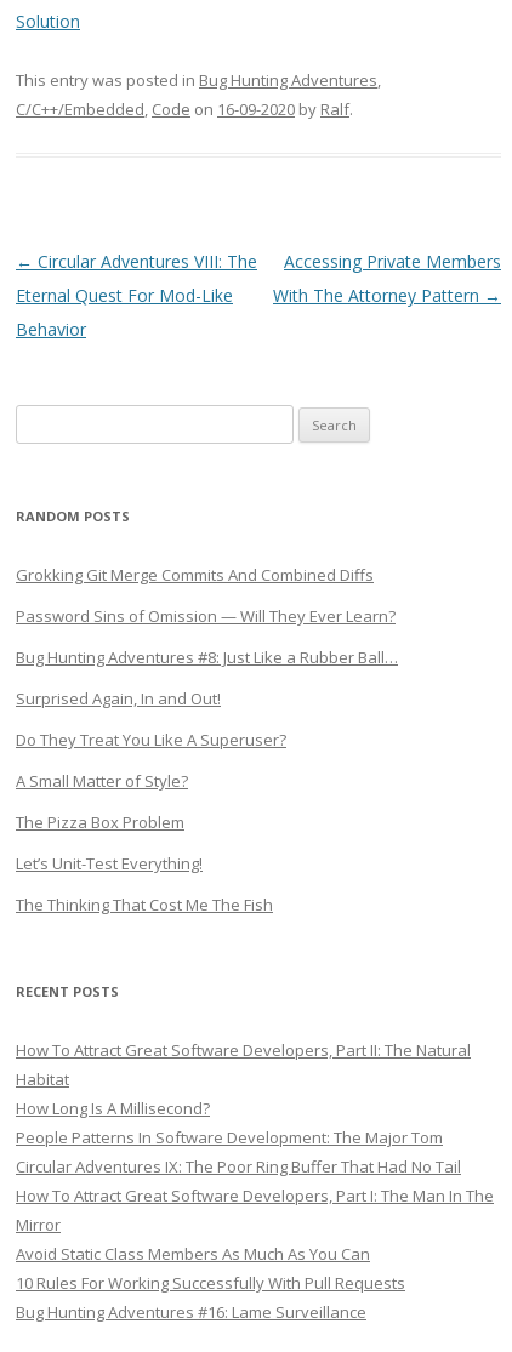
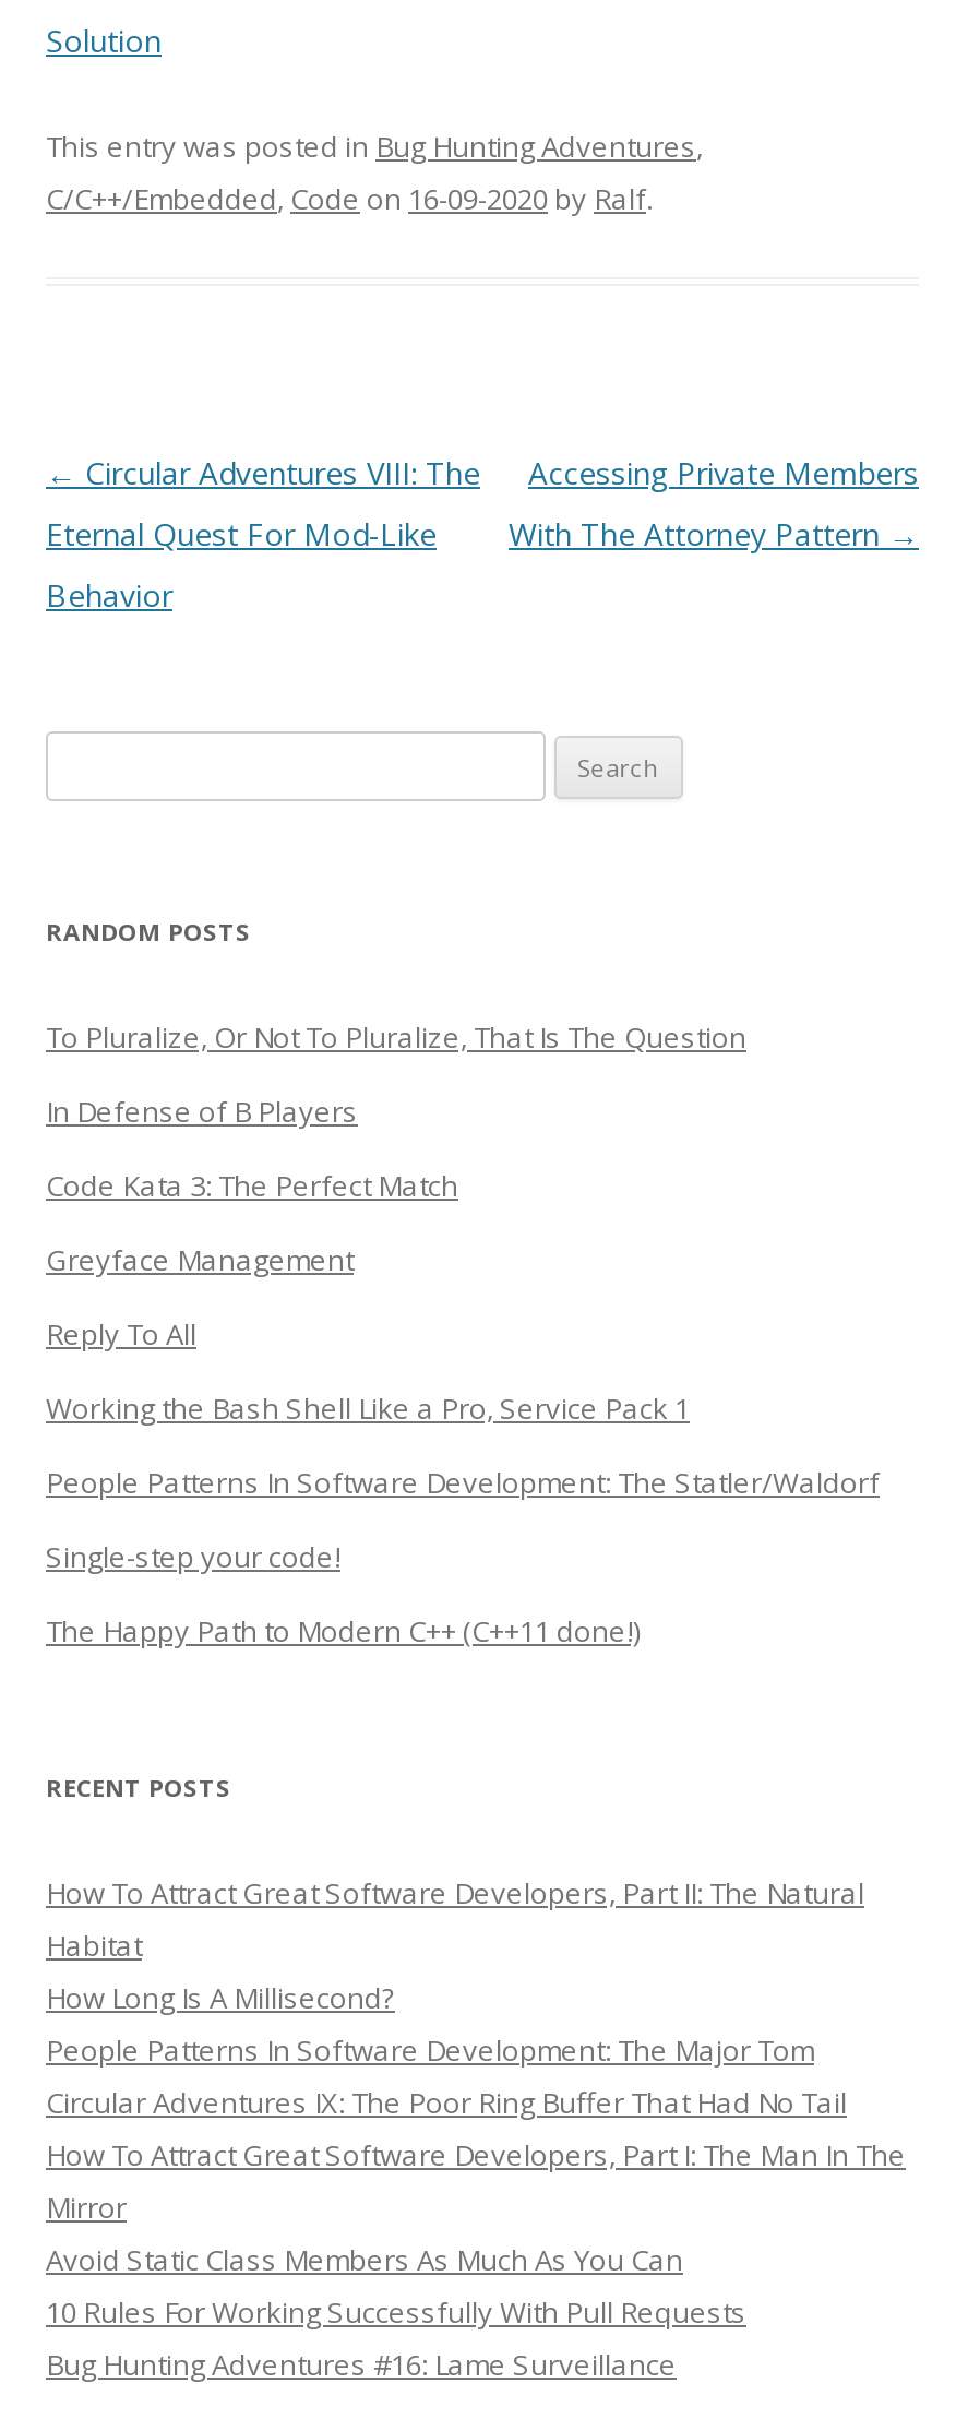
- Grokking Git Merge Commits And Combined Diffs
+ To Pluralize, Or Not To Pluralize, That Is The Question

- Password Sins of Omission — Will They Ever Learn?
+ In Defense of B Players

- Bug Hunting Adventures #8: Just Like a Rubber Ball…
+ Code Kata 3: The Perfect Match

- Surprised Again, In and Out!
+ Greyface Management

- Do They Treat You Like A Superuser?
+ Reply To All

- A Small Matter of Style?
+ Working the Bash Shell Like a Pro, Service Pack 1

- The Pizza Box Problem
+ People Patterns In Software Development: The Statler/Waldorf

- Let’s Unit-Test Everything!
+ Single-step your code!

- The Thinking That Cost Me The Fish
+ The Happy Path to Modern C++ (C++11 done!)
